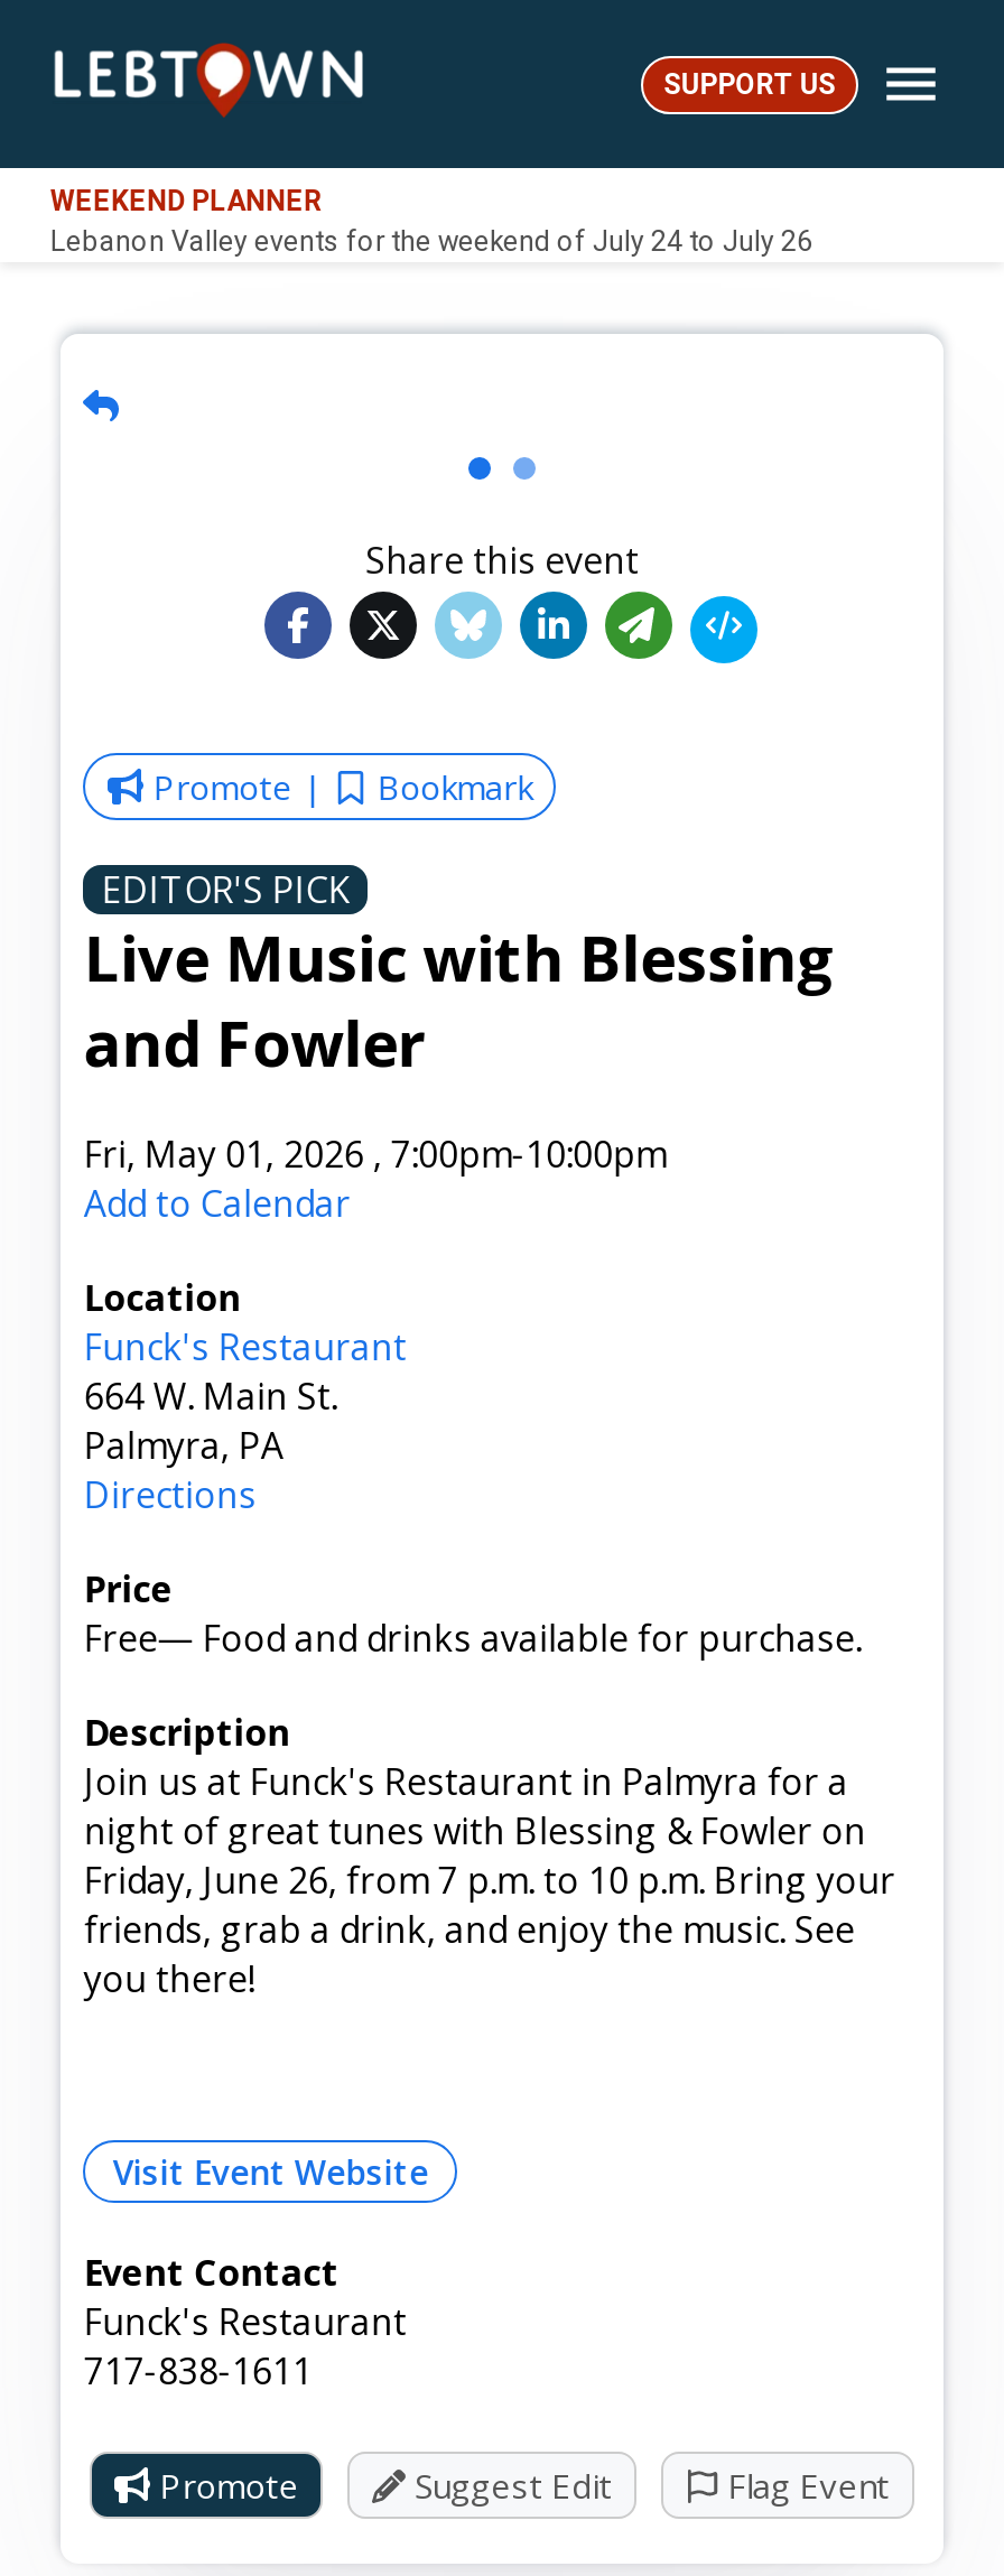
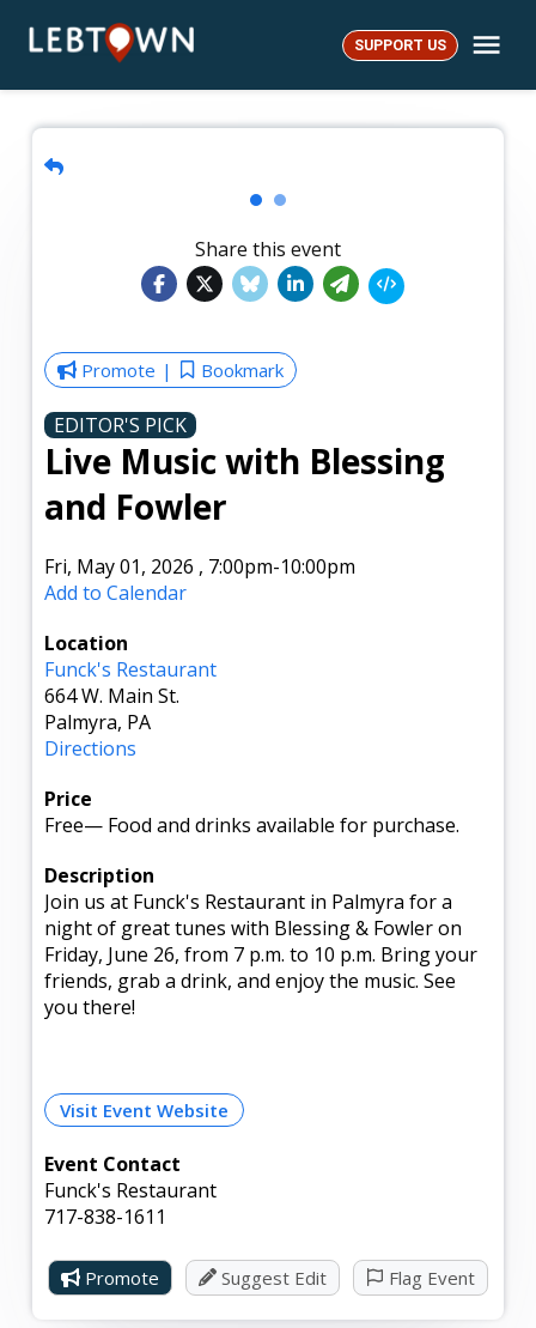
- WEEKEND PLANNER
- Lebanon Valley events for the weekend of July 24 to July 26
